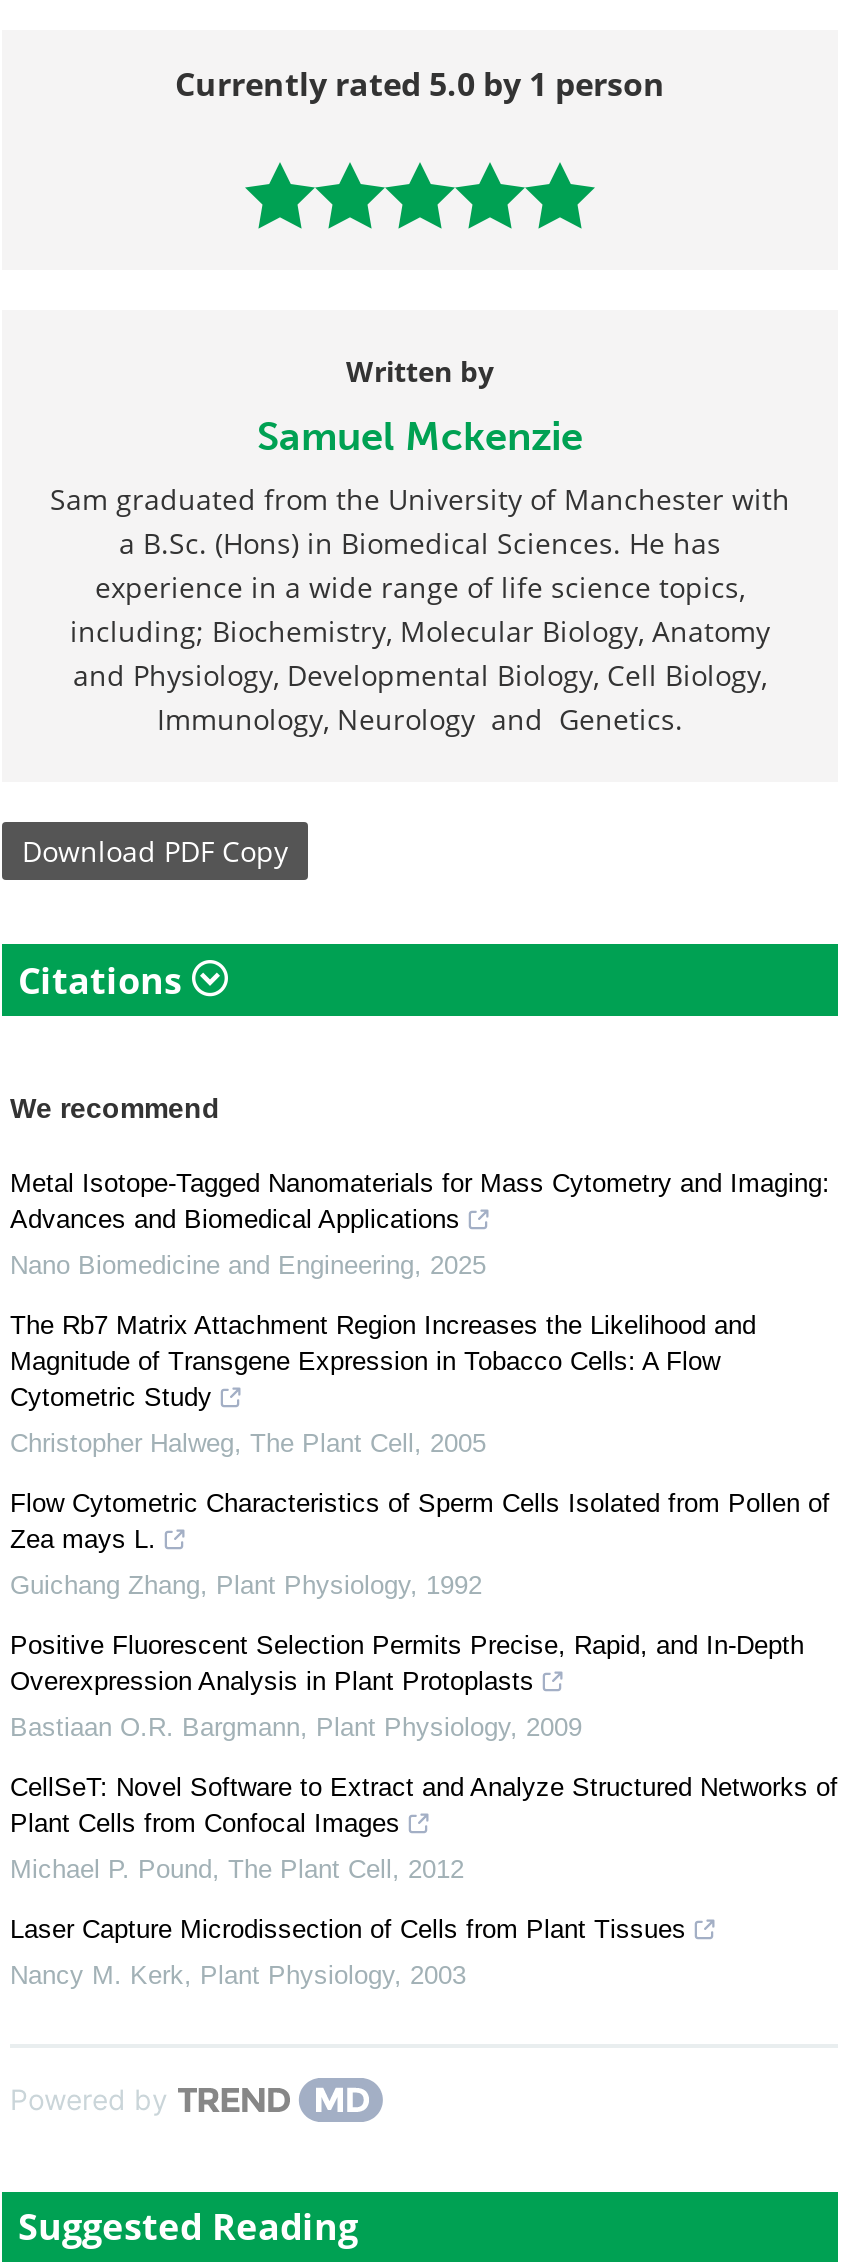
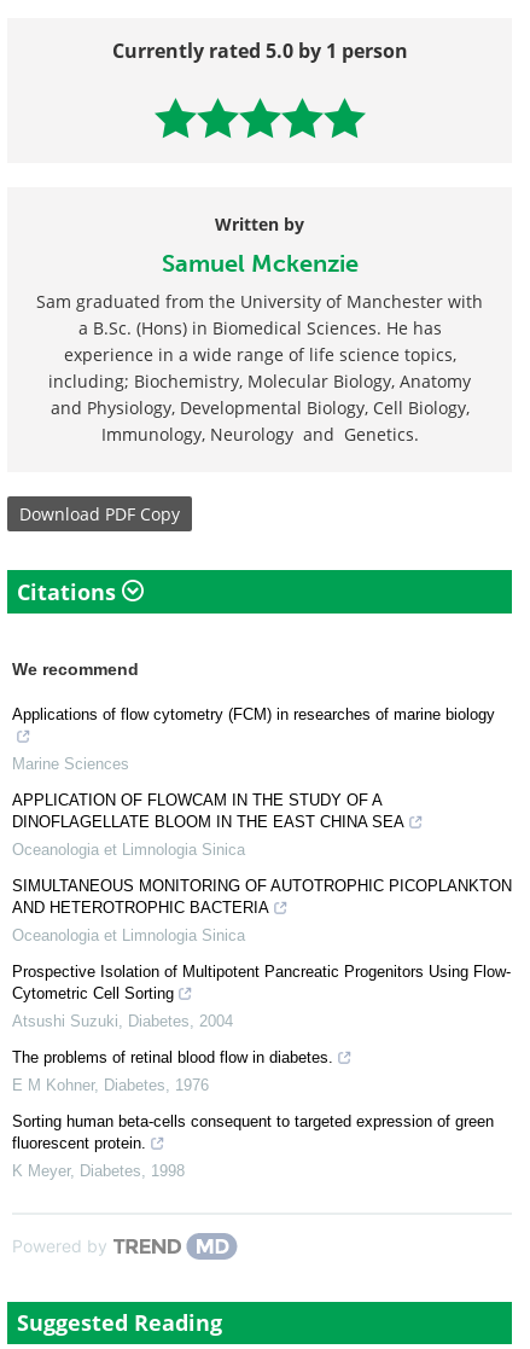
- Metal Isotope-Tagged Nanomaterials for Mass Cytometry and Imaging:
- Advances and Biomedical Applications
+ Applications of flow cytometry (FCM) in researches of marine biology

- Nano Biomedicine and Engineering, 2025
+ Marine Sciences

- The Rb7 Matrix Attachment Region Increases the Likelihood and
- Magnitude of Transgene Expression in Tobacco Cells: A Flow
- Cytometric Study
+ APPLICATION OF FLOWCAM IN THE STUDY OF A
+ DINOFLAGELLATE BLOOM IN THE EAST CHINA SEA

- Christopher Halweg, The Plant Cell, 2005
+ Oceanologia et Limnologia Sinica

- Flow Cytometric Characteristics of Sperm Cells Isolated from Pollen of
- Zea mays L.
+ SIMULTANEOUS MONITORING OF AUTOTROPHIC PICOPLANKTON
+ AND HETEROTROPHIC BACTERIA

- Guichang Zhang, Plant Physiology, 1992
+ Oceanologia et Limnologia Sinica

- Positive Fluorescent Selection Permits Precise, Rapid, and In-Depth
- Overexpression Analysis in Plant Protoplasts
+ Prospective Isolation of Multipotent Pancreatic Progenitors Using Flow-
+ Cytometric Cell Sorting

- Bastiaan O.R. Bargmann, Plant Physiology, 2009
+ Atsushi Suzuki, Diabetes, 2004

- CellSeT: Novel Software to Extract and Analyze Structured Networks of
- Plant Cells from Confocal Images
+ The problems of retinal blood flow in diabetes.

- Michael P. Pound, The Plant Cell, 2012
+ E M Kohner, Diabetes, 1976

- Laser Capture Microdissection of Cells from Plant Tissues
+ Sorting human beta-cells consequent to targeted expression of green
+ fluorescent protein.

- Nancy M. Kerk, Plant Physiology, 2003
+ K Meyer, Diabetes, 1998
